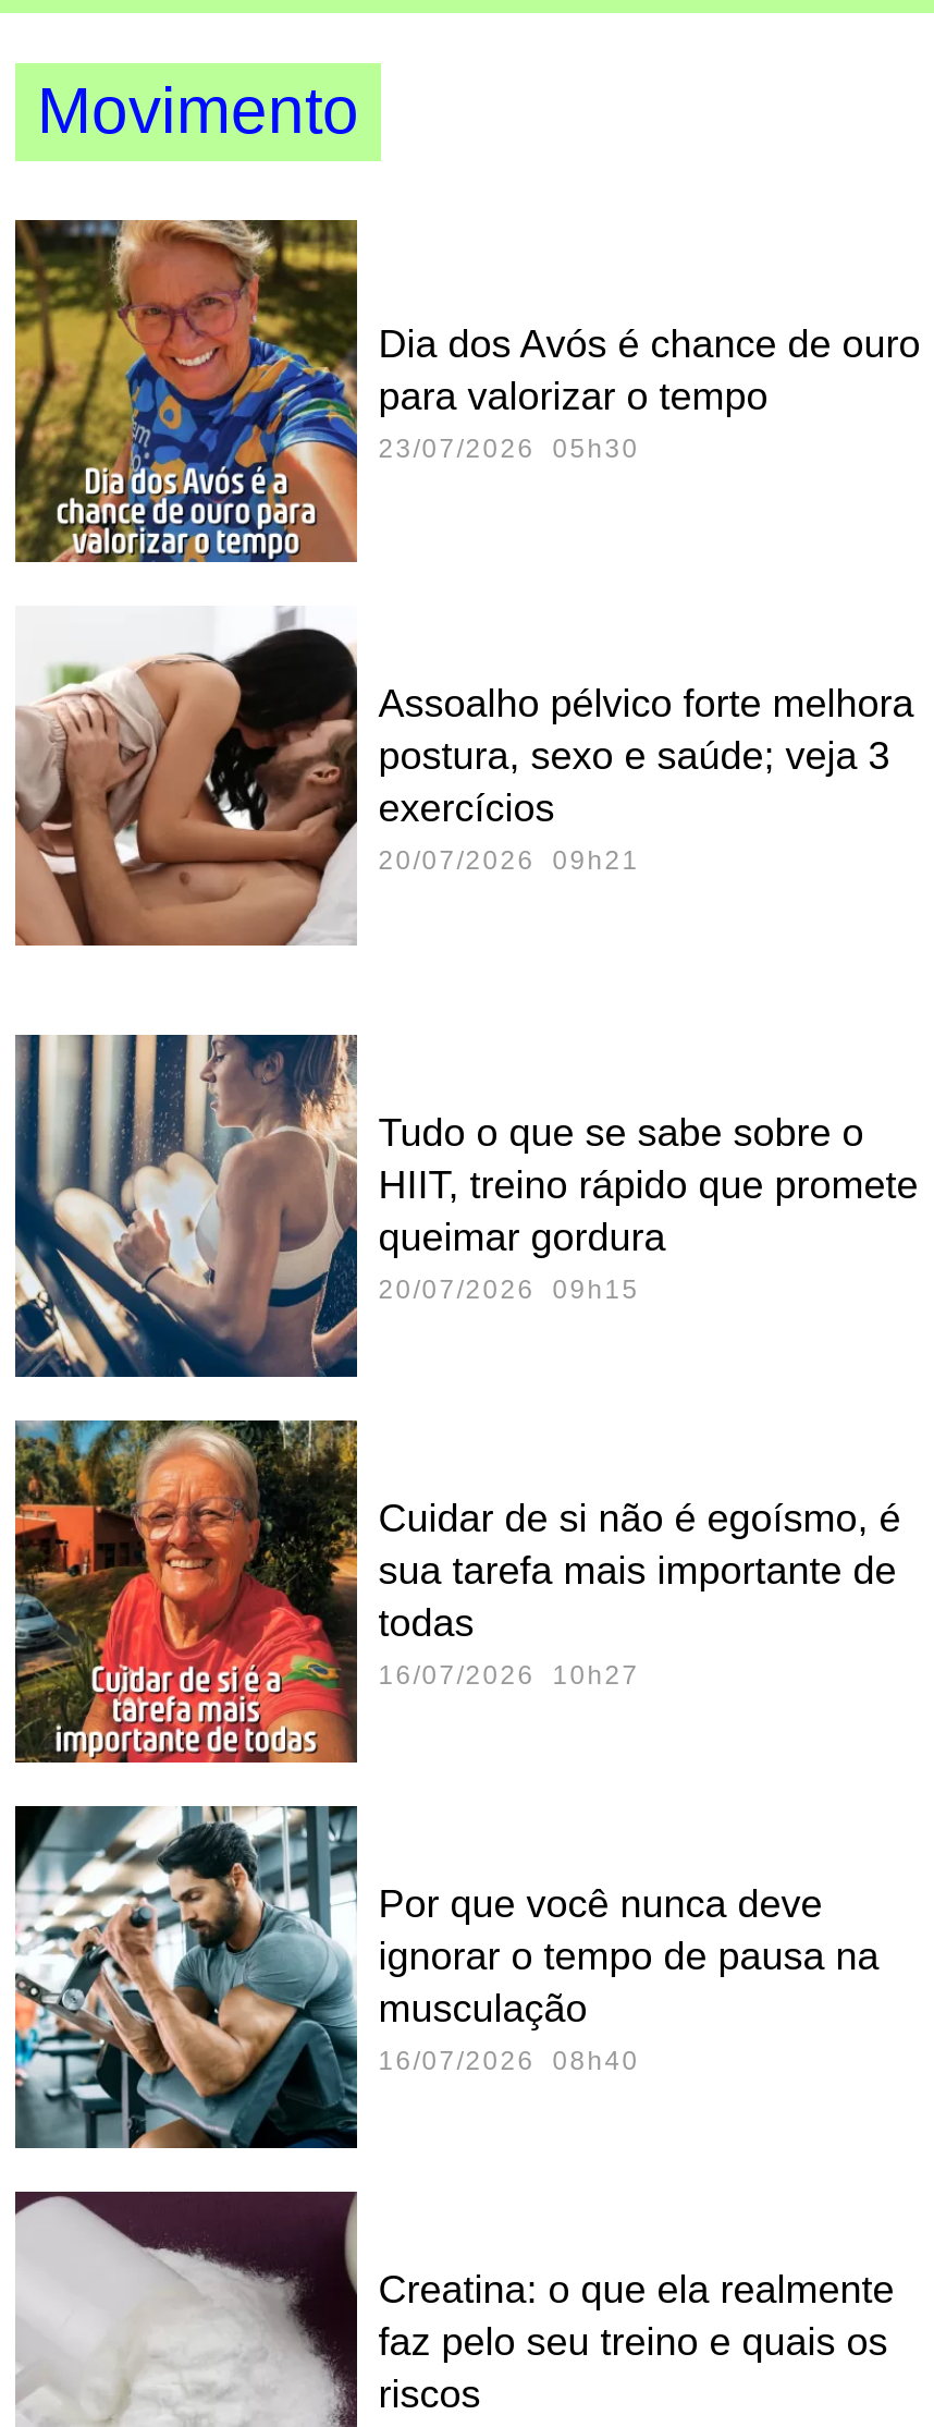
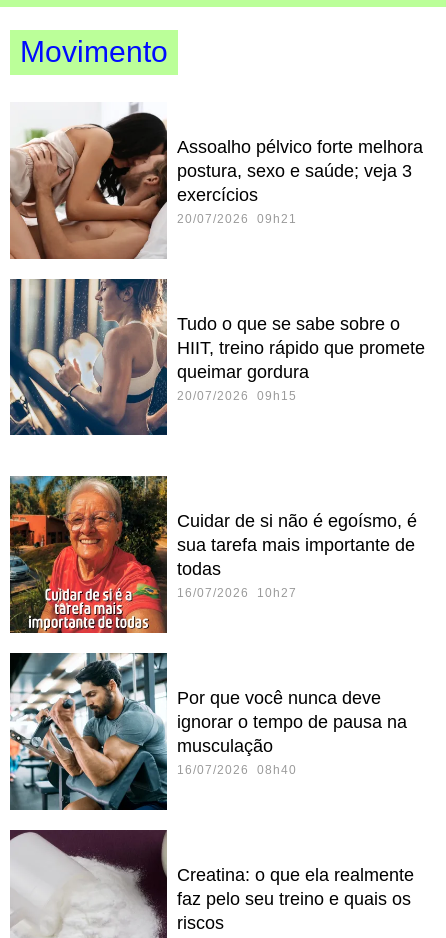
- [image]
- Dia dos Avós é chance de ouro
- para valorizar o tempo
- 23/07/2026 05h30

moved up: [image] | Tudo o que se sabe sobre o | HIIT, treino rápido que promete | queimar gordura | 20/07/2026 09h15
